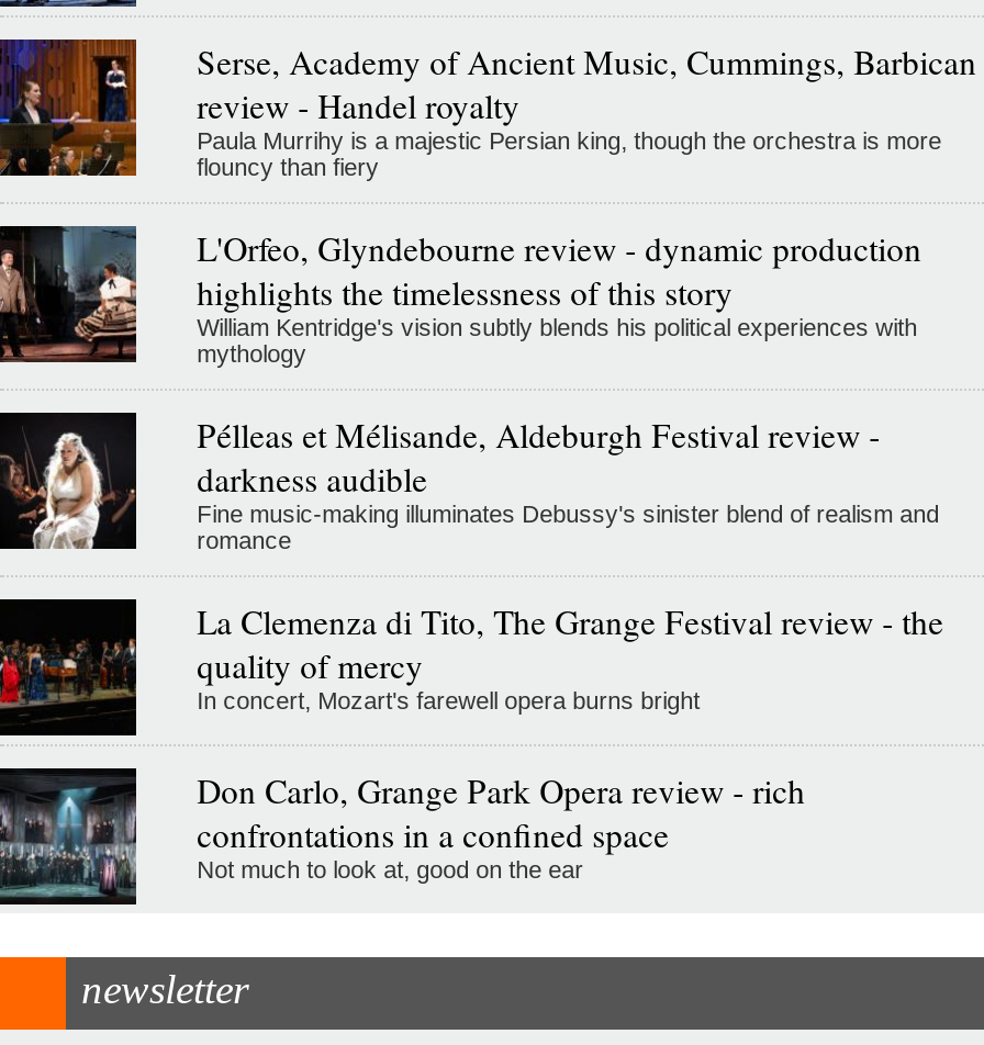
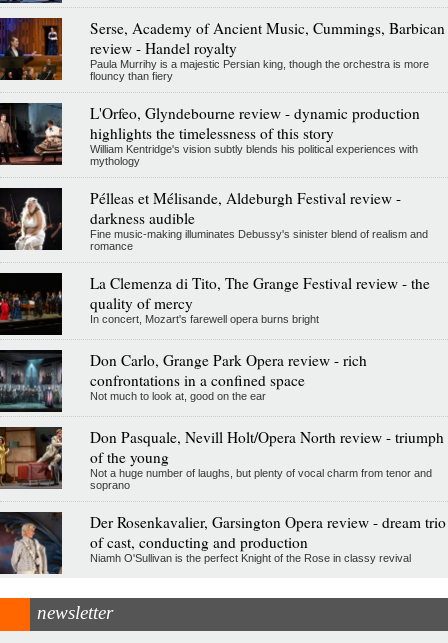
+ [image]
+ Don Pasquale, Nevill Holt/Opera North review - triumph
+ of the young
+ Not a huge number of laughs, but plenty of vocal charm from tenor and
+ soprano
+ Der Rosenkavalier, Garsington Opera review - dream trio
+ of cast, conducting and production
+ Niamh O'Sullivan is the perfect Knight of the Rose in classy revival

+ [image]
